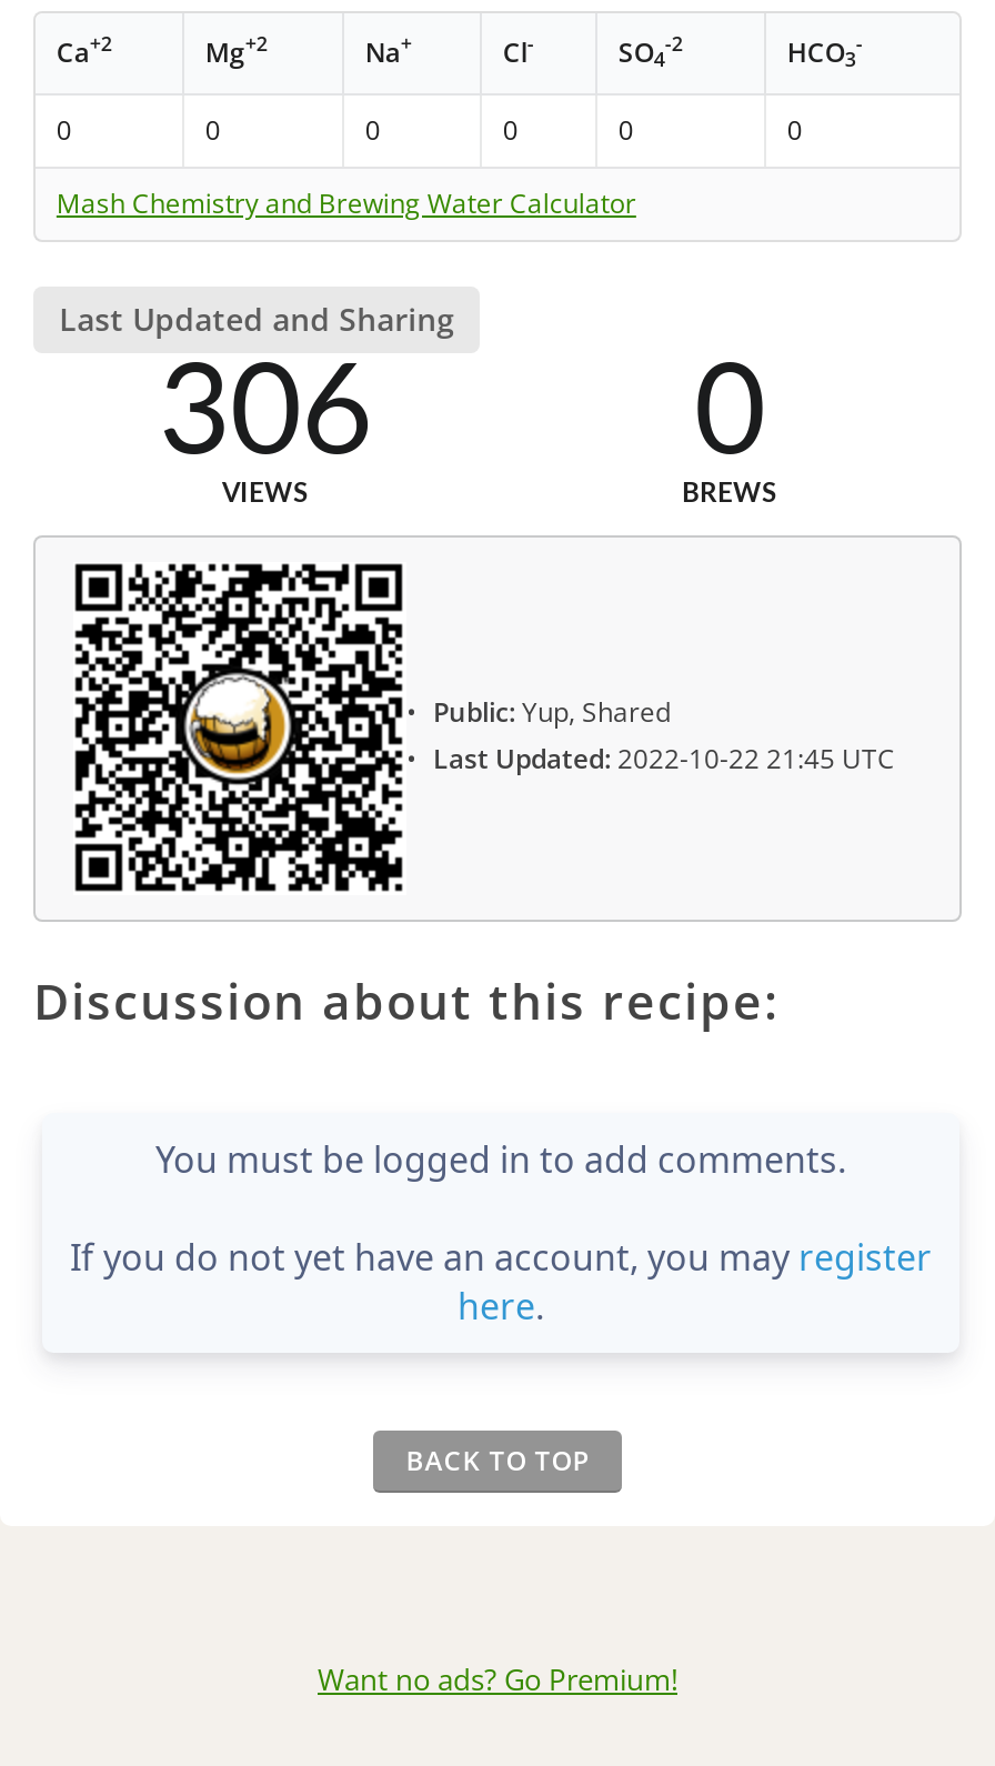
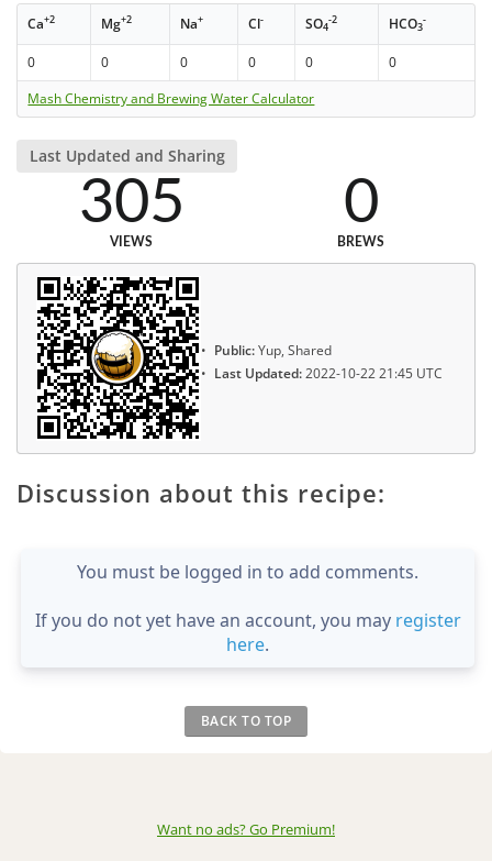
- 306
+ 305
